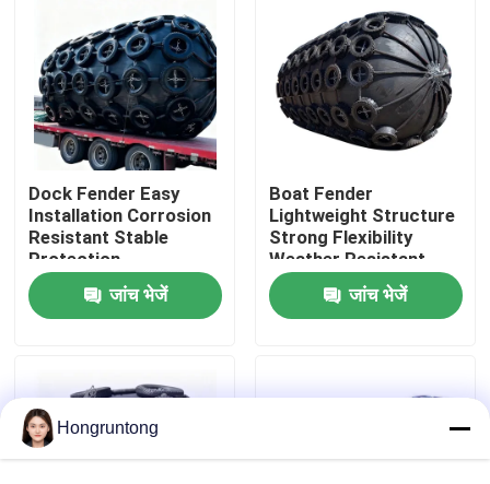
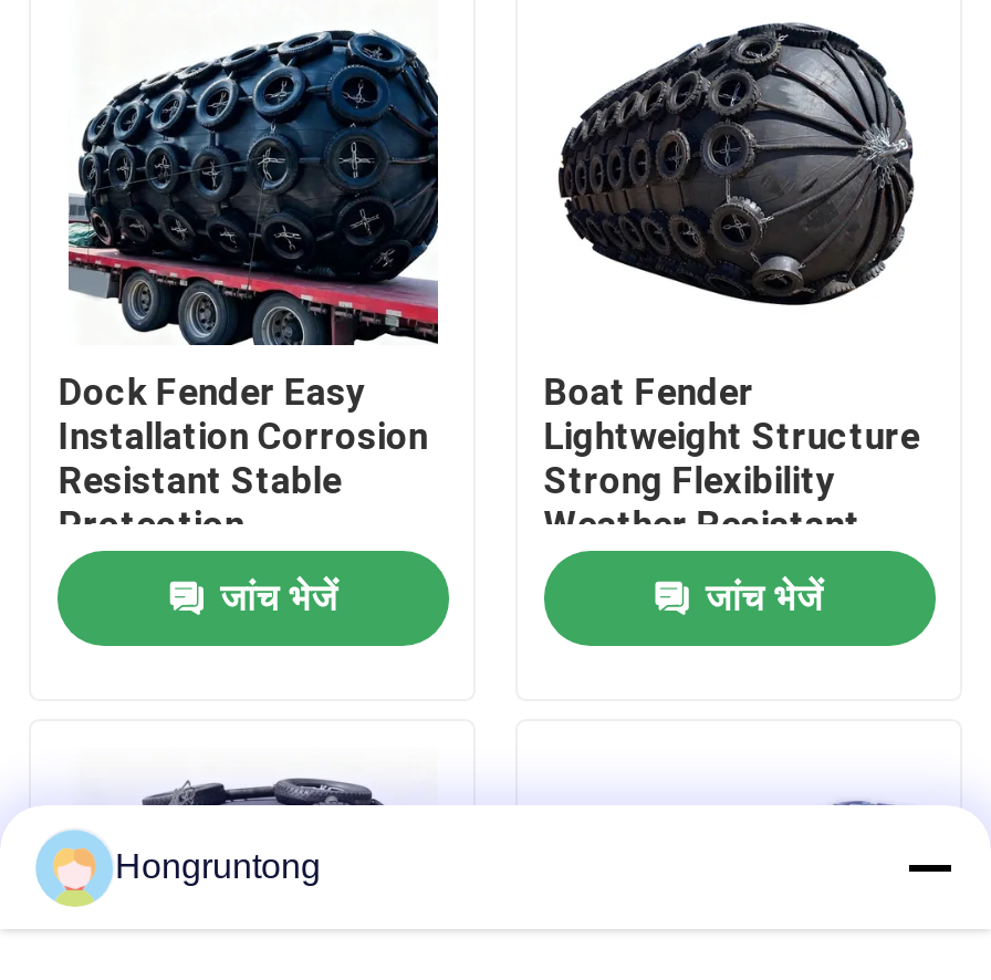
- [image]
+ [image]
